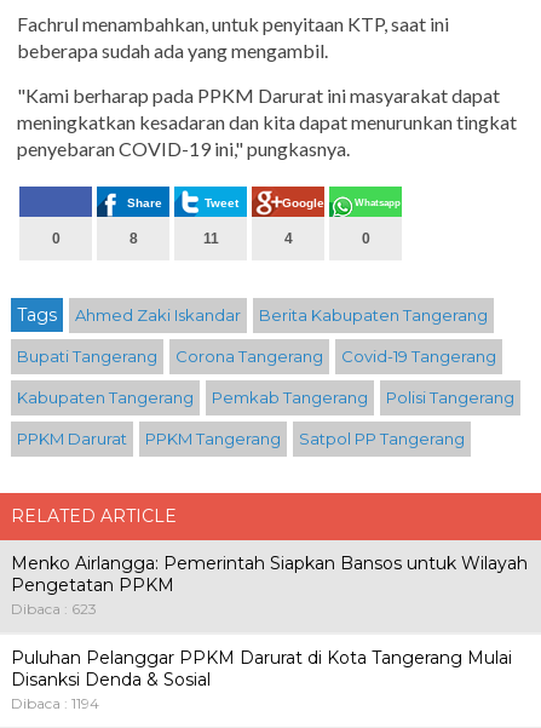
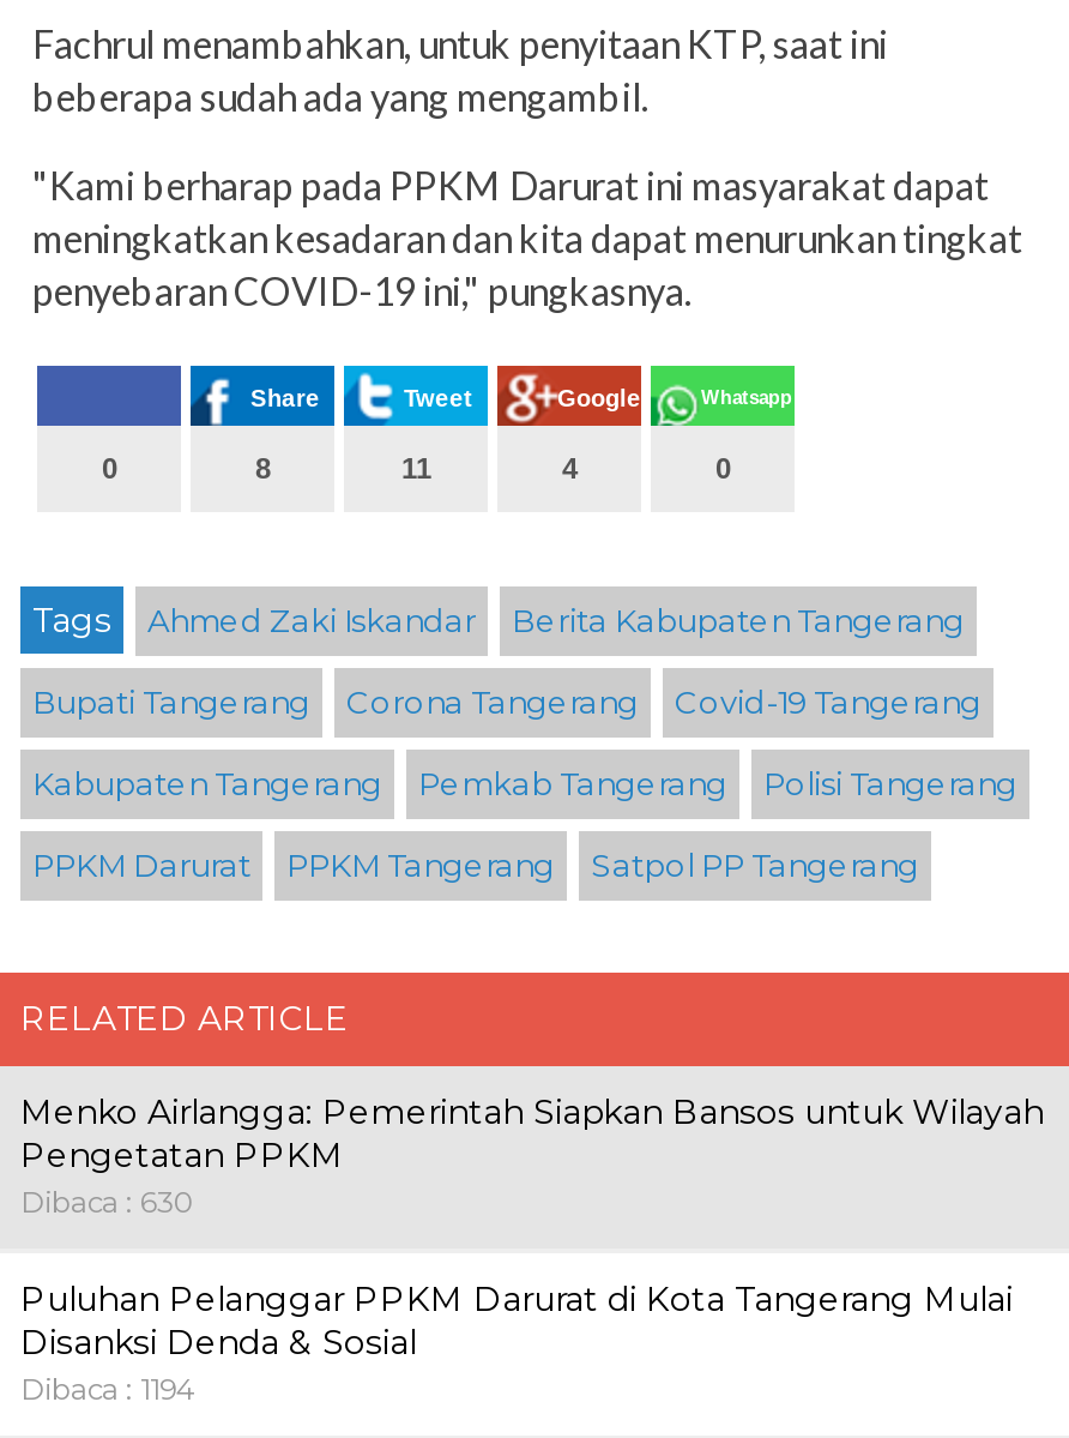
- Dibaca : 623
+ Dibaca : 630
